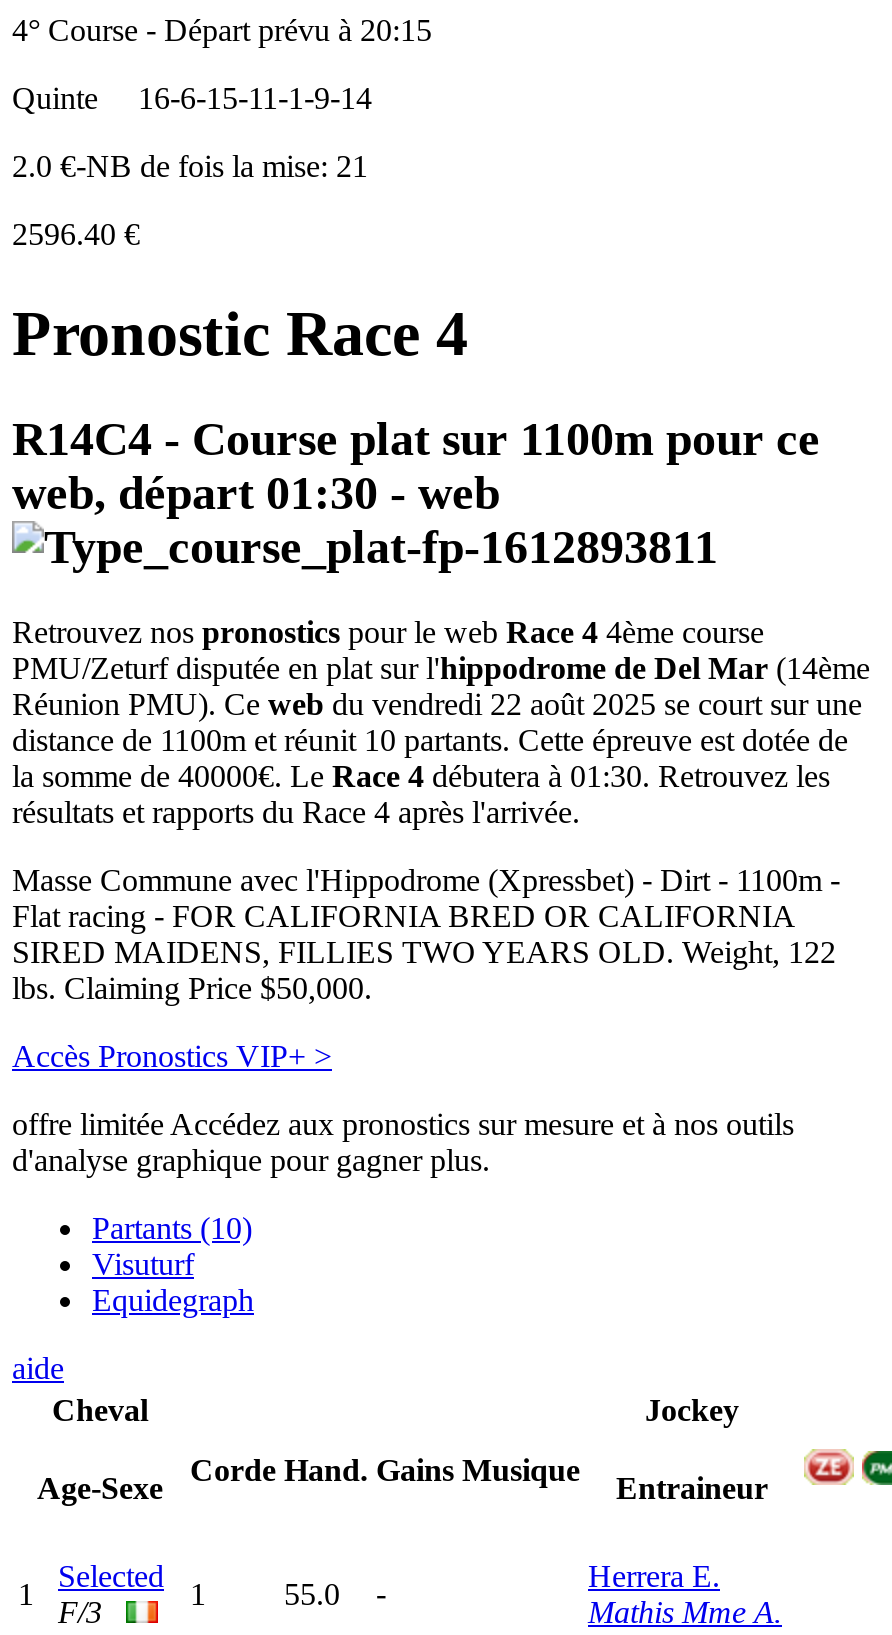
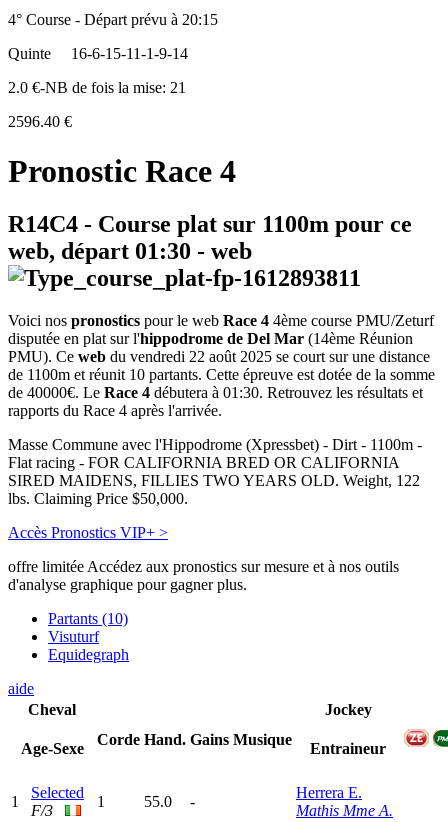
- Retrouvez nos pronostics pour le web Race 4 4ème course
- PMU/Zeturf disputée en plat sur l'hippodrome de Del Mar (14ème
- Réunion PMU). Ce webdu vendredi 22 août 2025 se court sur une
- distance de 1100m et réunit 10 partants. Cette épreuve est dotée de
- la somme de 40000€. Le Race 4 débutera à 01:30. Retrouvez les
- résultats et rapports du Race 4 après l'arrivée.
+ Voici nos pronostics pour le web Race 4 4ème course PMU/Zeturf
+ disputée en plat sur l'hippodrome de Del Mar (14ème Réunion
+ PMU). Ce webdu vendredi 22 août 2025 se court sur une distance
+ de 1100m et réunit 10 partants. Cette épreuve est dotée de la somme
+ de 40000€. Le Race 4 débutera à 01:30. Retrouvez les résultats et
+ rapports du Race 4 après l'arrivée.
